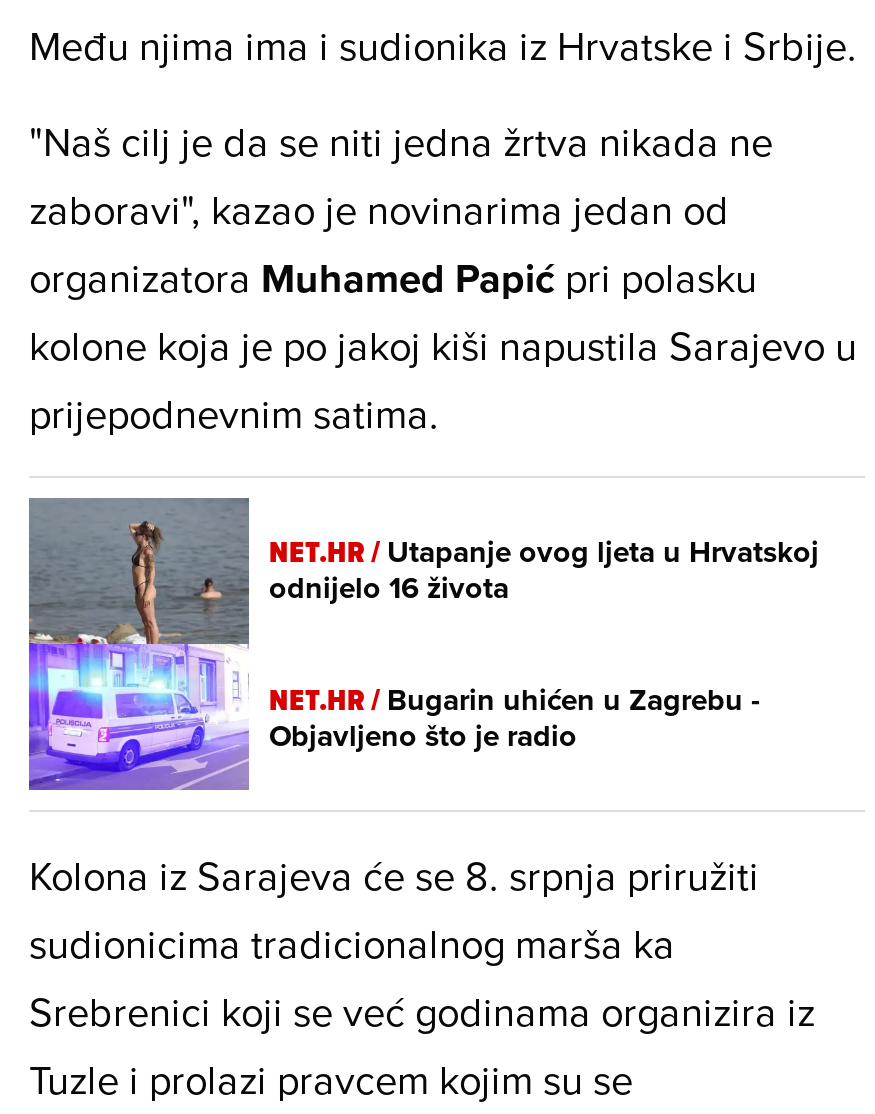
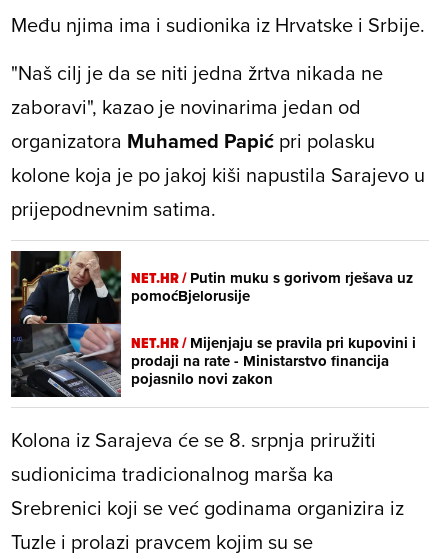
- [image]
- NET.HR / Utapanje ovog ljeta u Hrvatskoj
- odnijelo 16 života
+ [image]
+ NET.HR / Putin muku s gorivom rješava uz
+ pomoćBjelorusije

- NET.HR / Bugarin uhićen u Zagrebu -
- Objavljeno što je radio
+ NET.HR / Mijenjaju se pravila pri kupovini i
+ prodaji na rate - Ministarstvo financija
+ pojasnilo novi zakon
